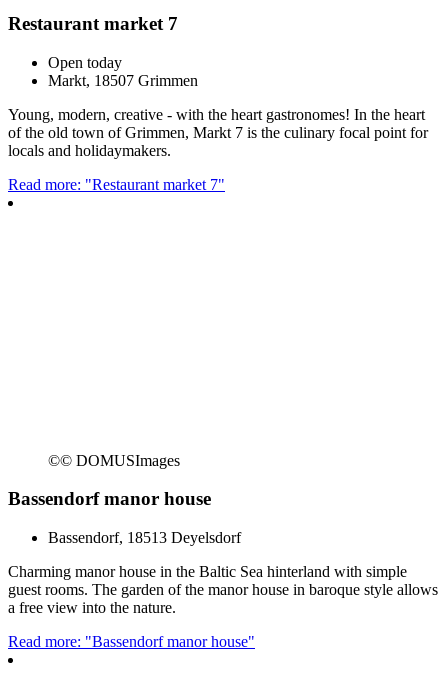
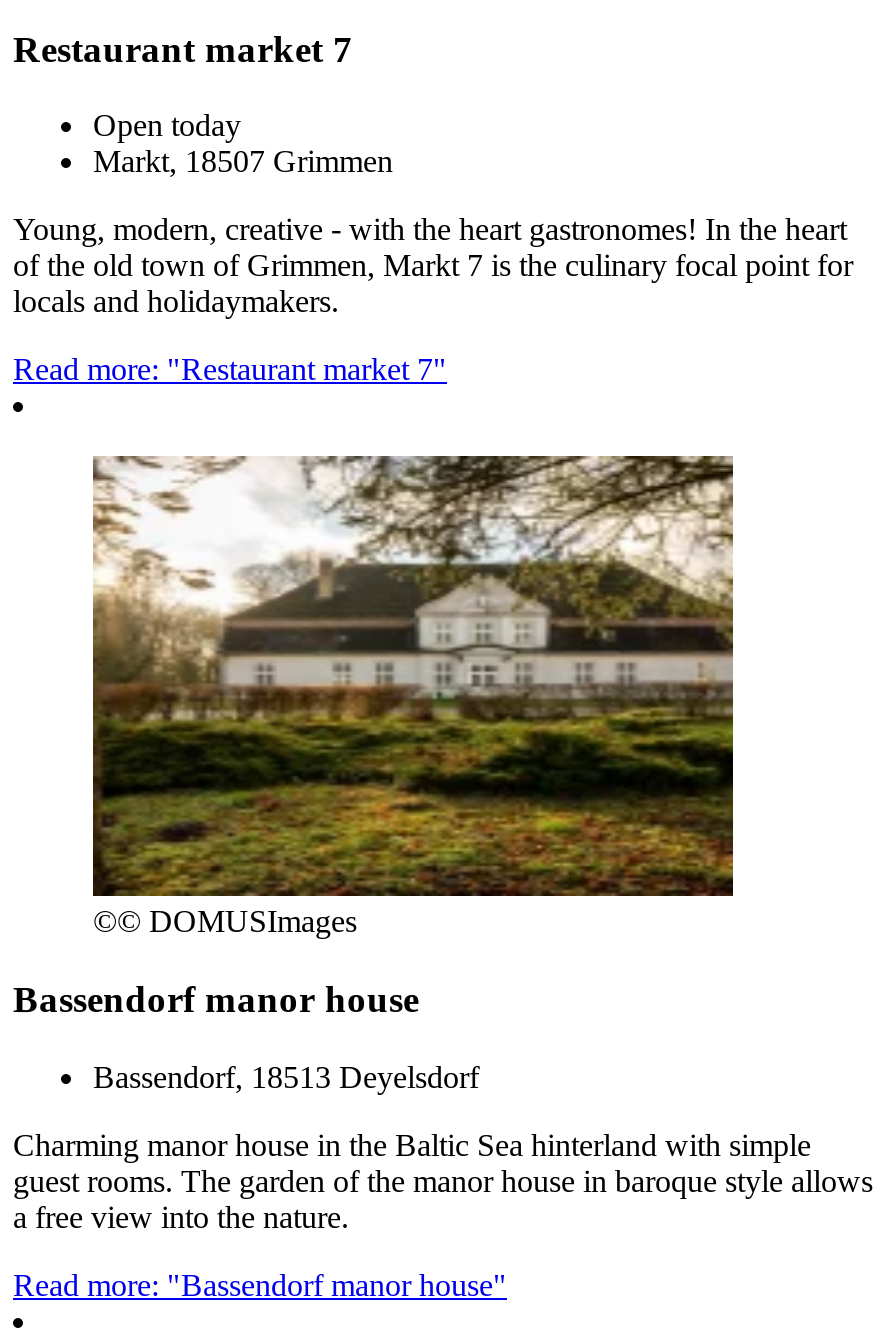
+ [image]
